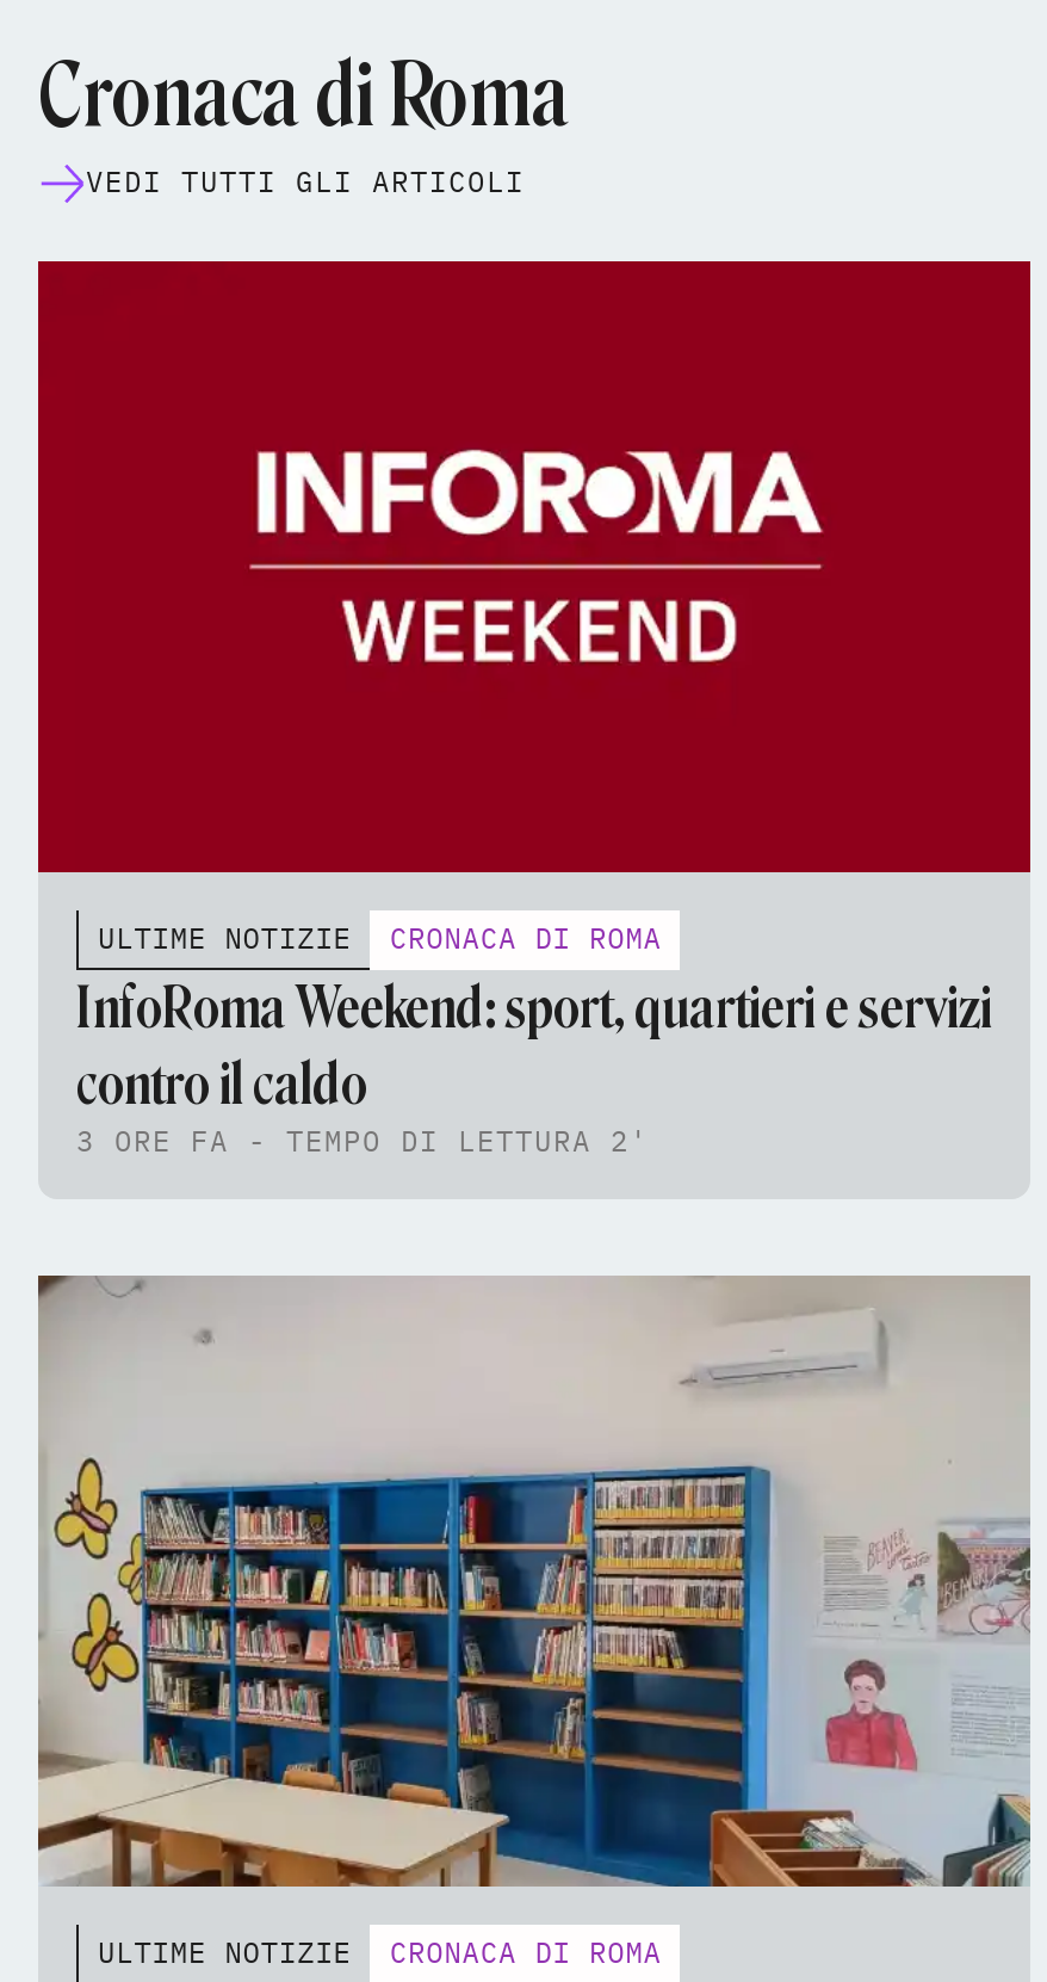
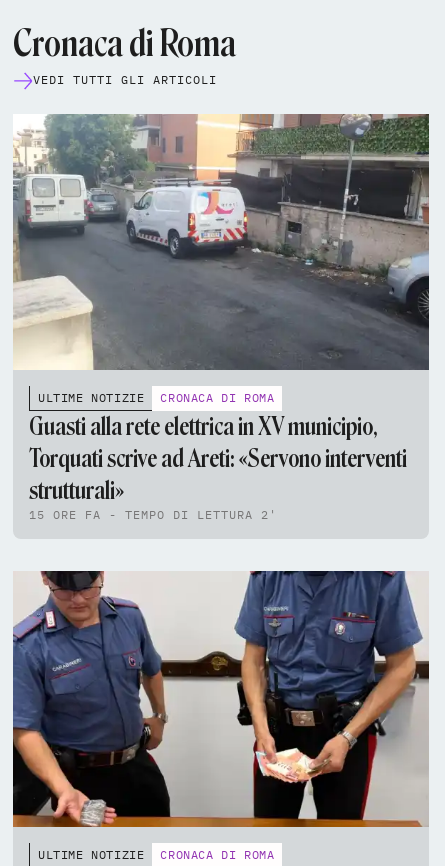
- [image]
+ [image]

- InfoRoma Weekend: sport, quartieri e servizi
- contro il caldo
- 3 ORE FA - TEMPO DI LETTURA 2'
+ Guasti alla rete elettrica in XV municipio,
+ Torquati scrive ad Areti: «Servono interventi
+ strutturali»
+ 15 ORE FA - TEMPO DI LETTURA 2'

- [image]
+ [image]
